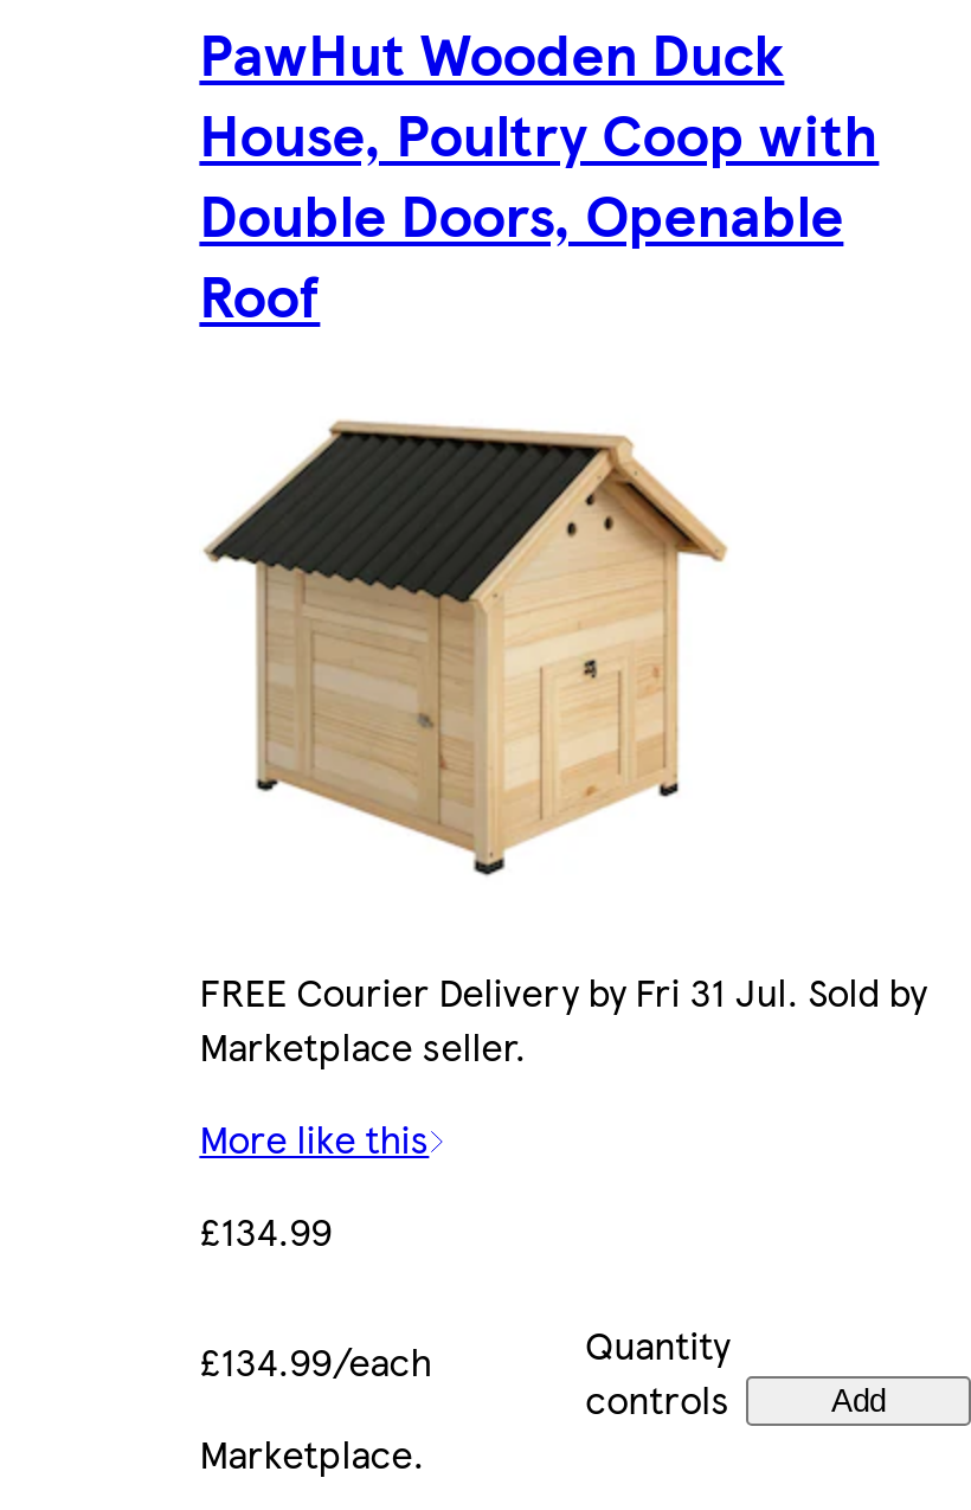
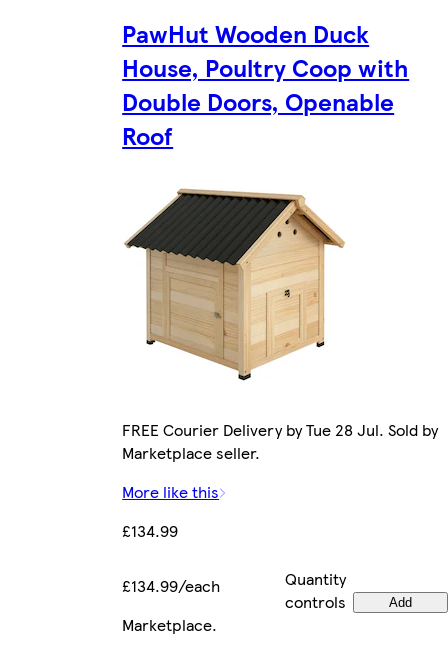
- FREE Courier Delivery by Fri 31 Jul. Sold by
+ FREE Courier Delivery by Tue 28 Jul. Sold by
